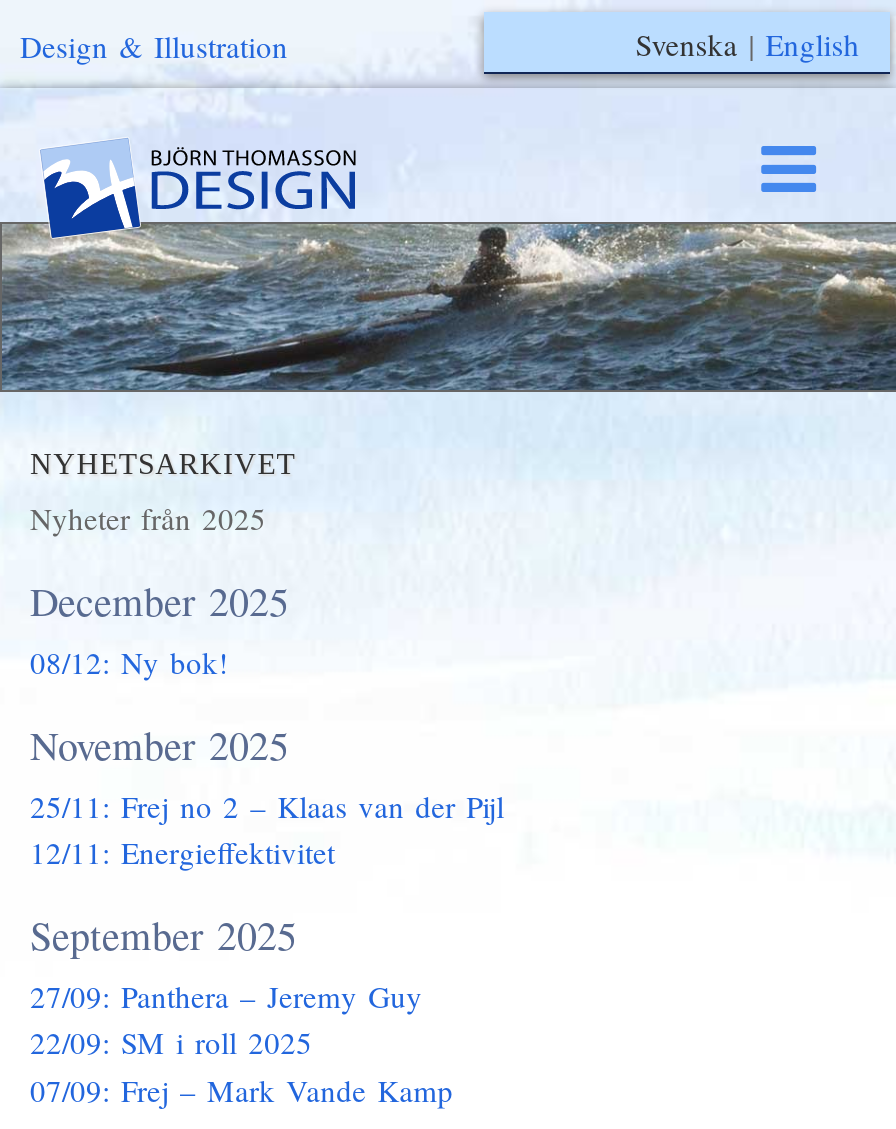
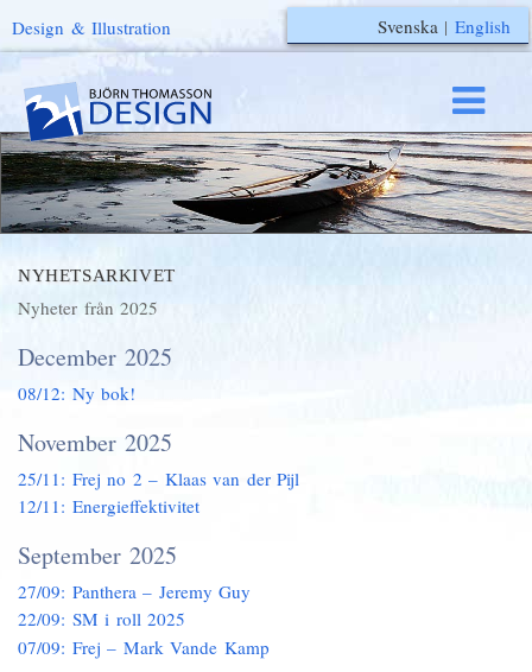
- [image]
+ [image]
